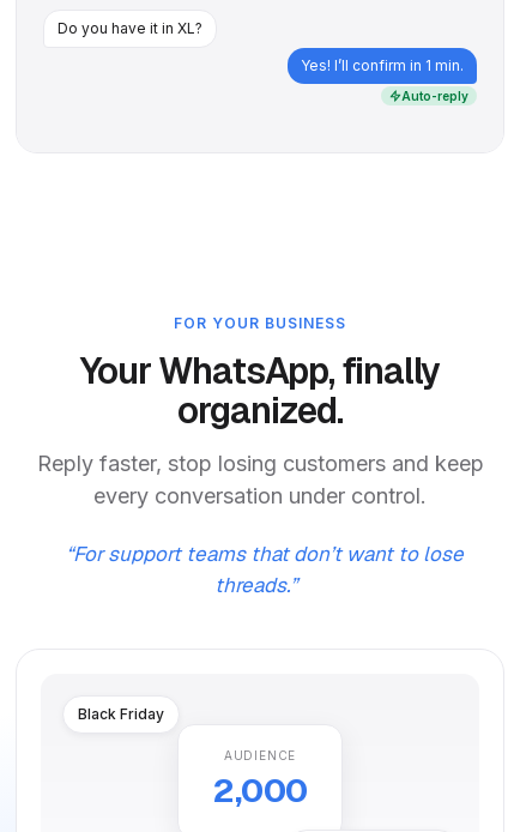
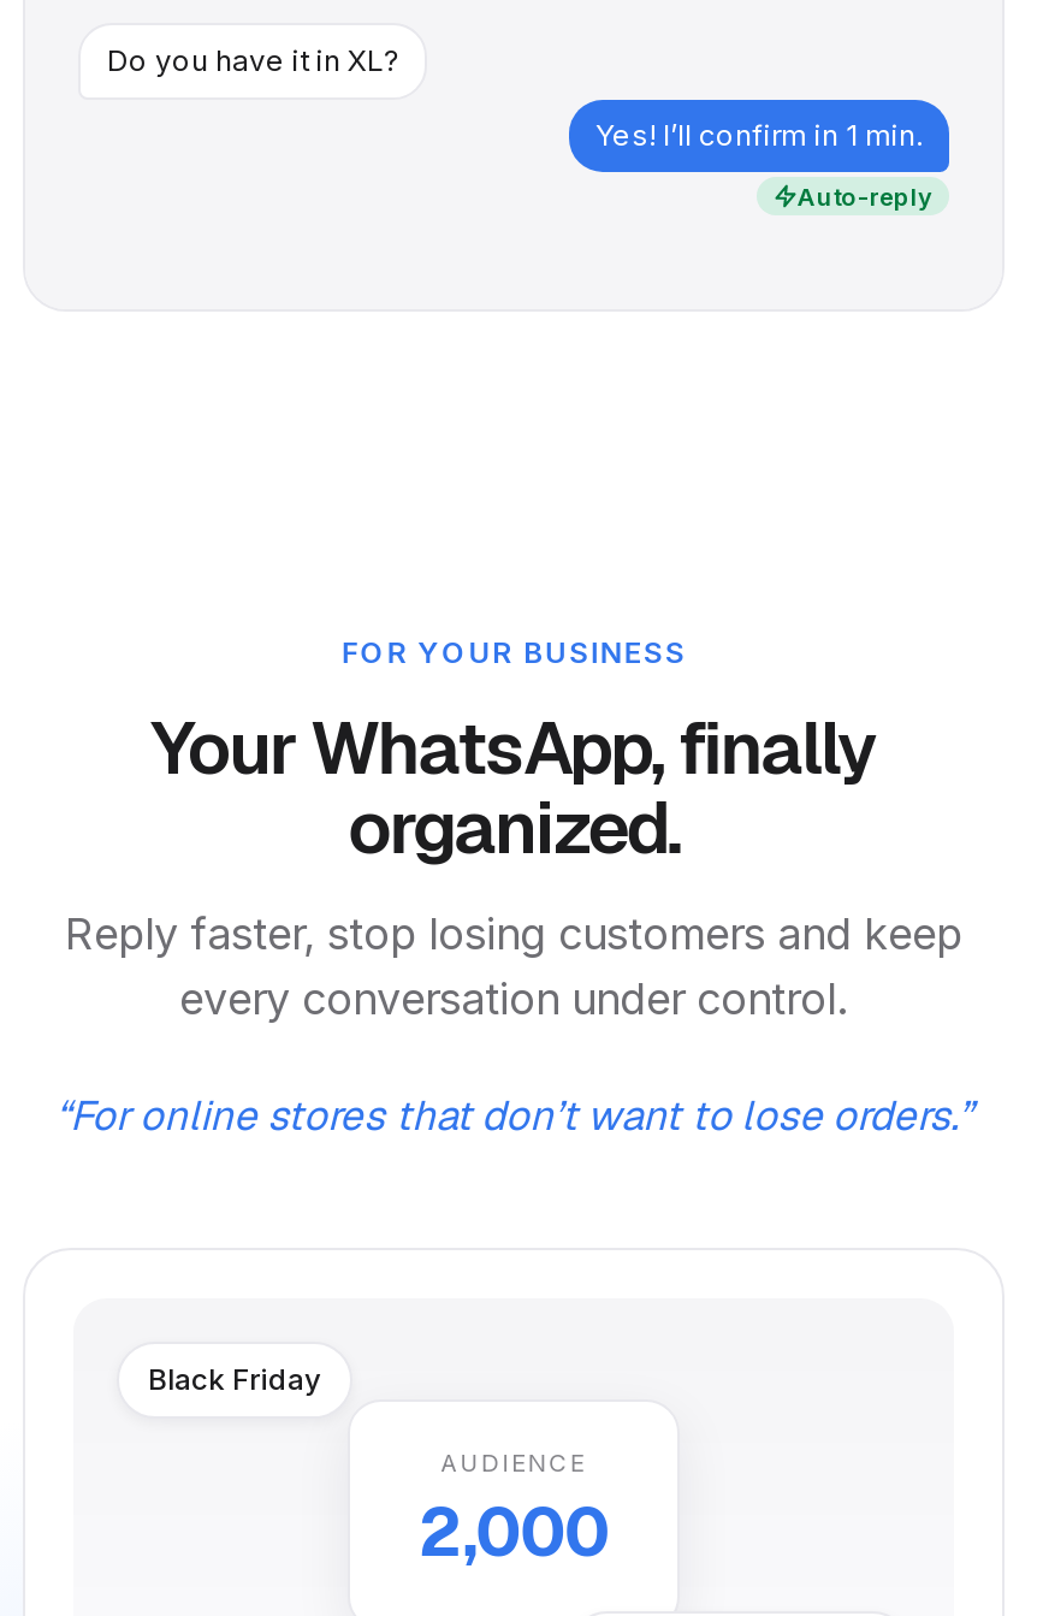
- “For support teams that don’t want to lose
- threads.”
+ “For online stores that don’t want to lose orders.”
